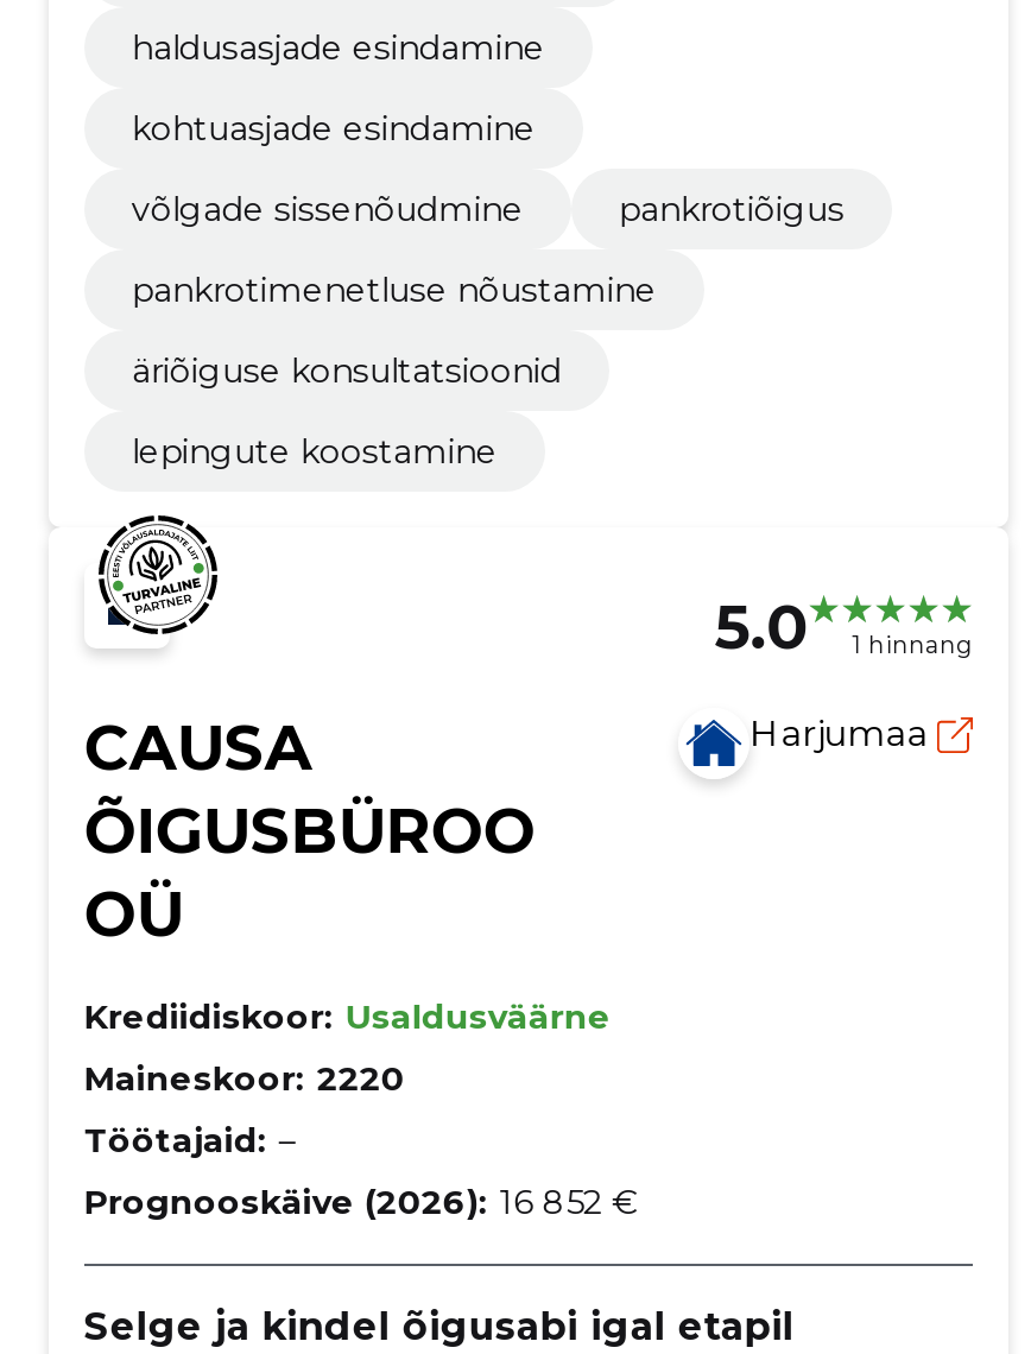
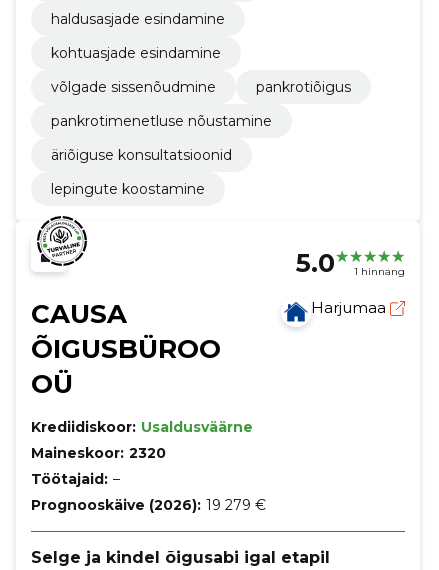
- Maineskoor: 2220
+ Maineskoor: 2320

- Prognooskäive (2026): 16 852 €
+ Prognooskäive (2026): 19 279 €
